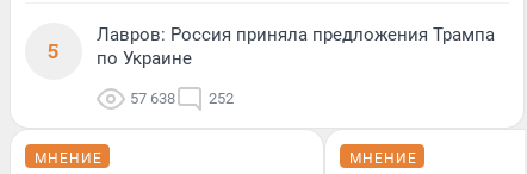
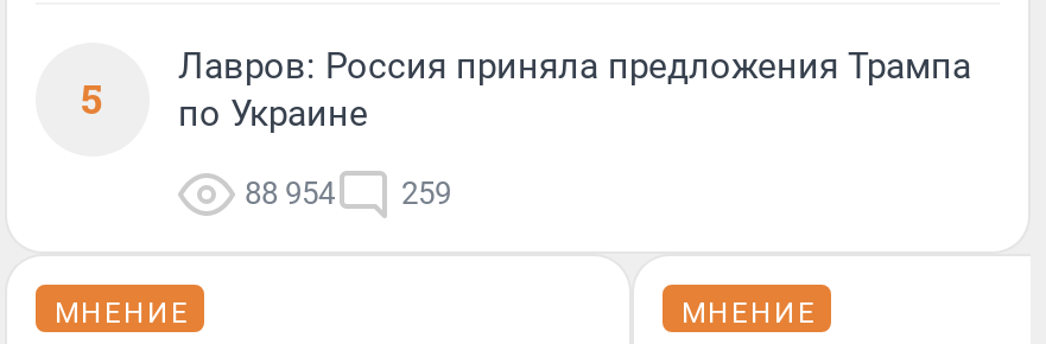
- 57 638
+ 88 954

- 252
+ 259
